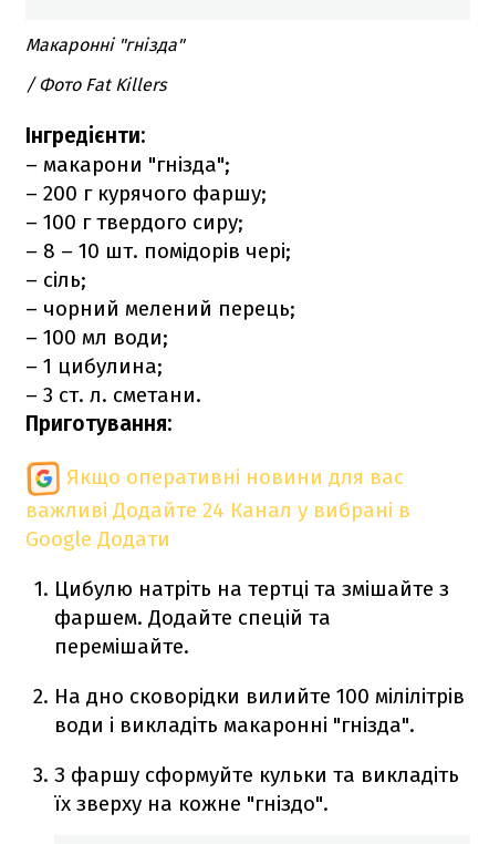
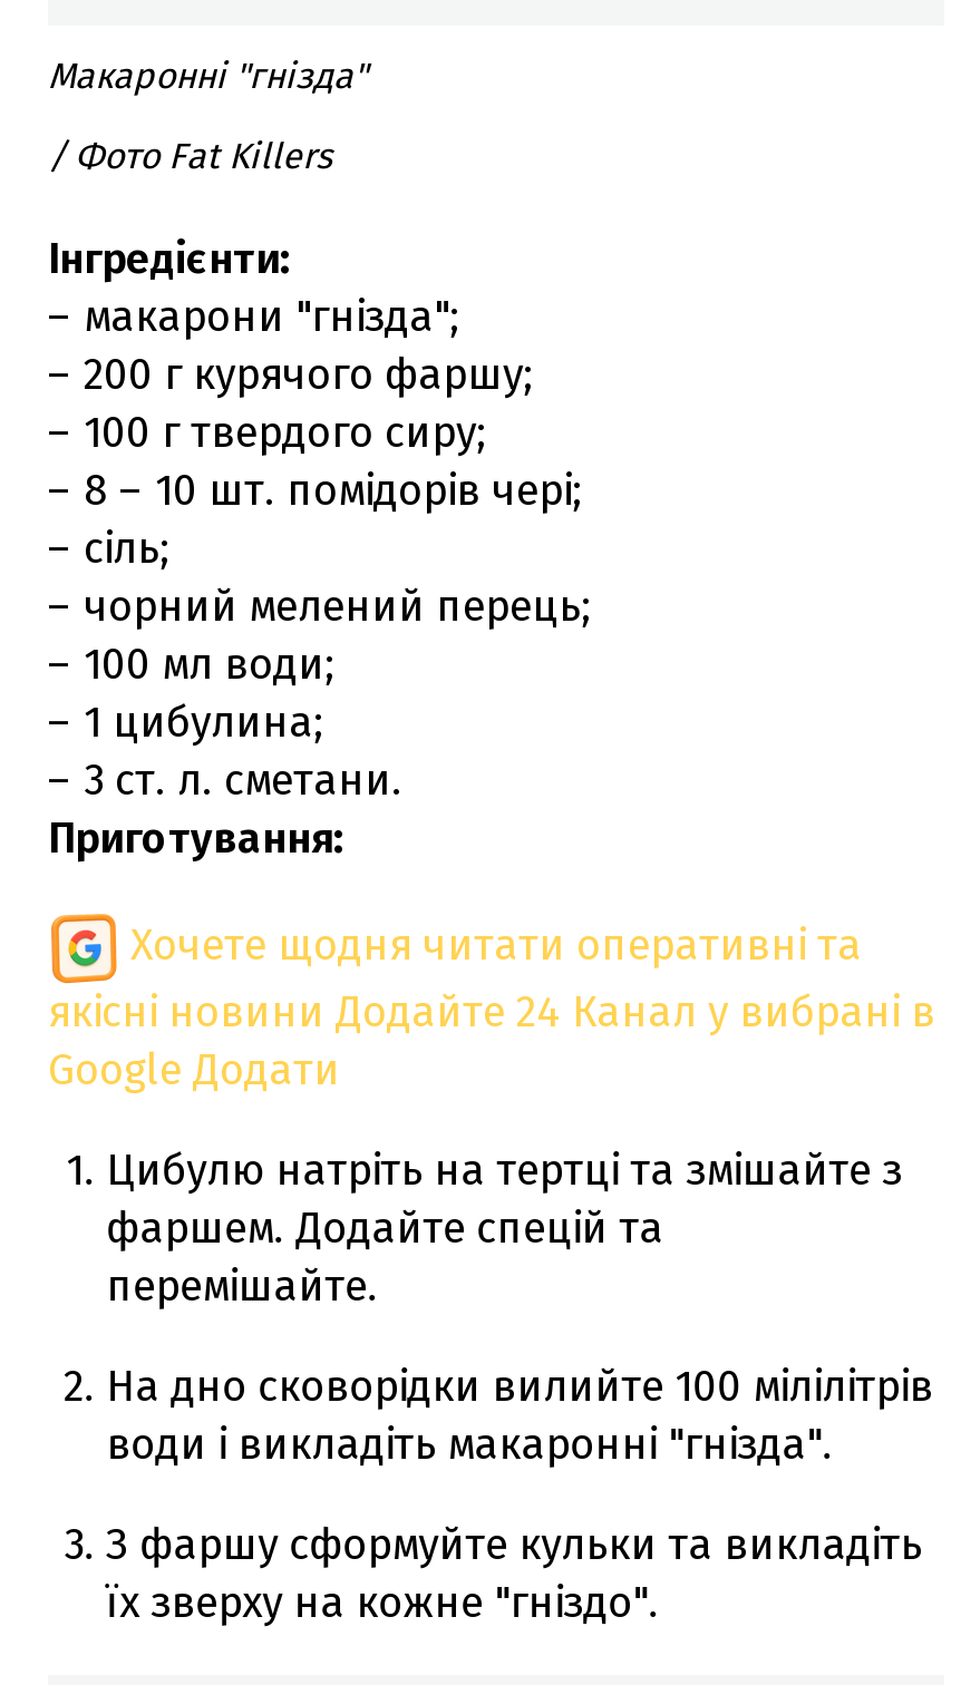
- Якщо оперативні новини для вас
- важливі Додайте 24 Канал у вибрані в
+ Хочете щодня читати оперативні та
+ якісні новини Додайте 24 Канал у вибрані в
